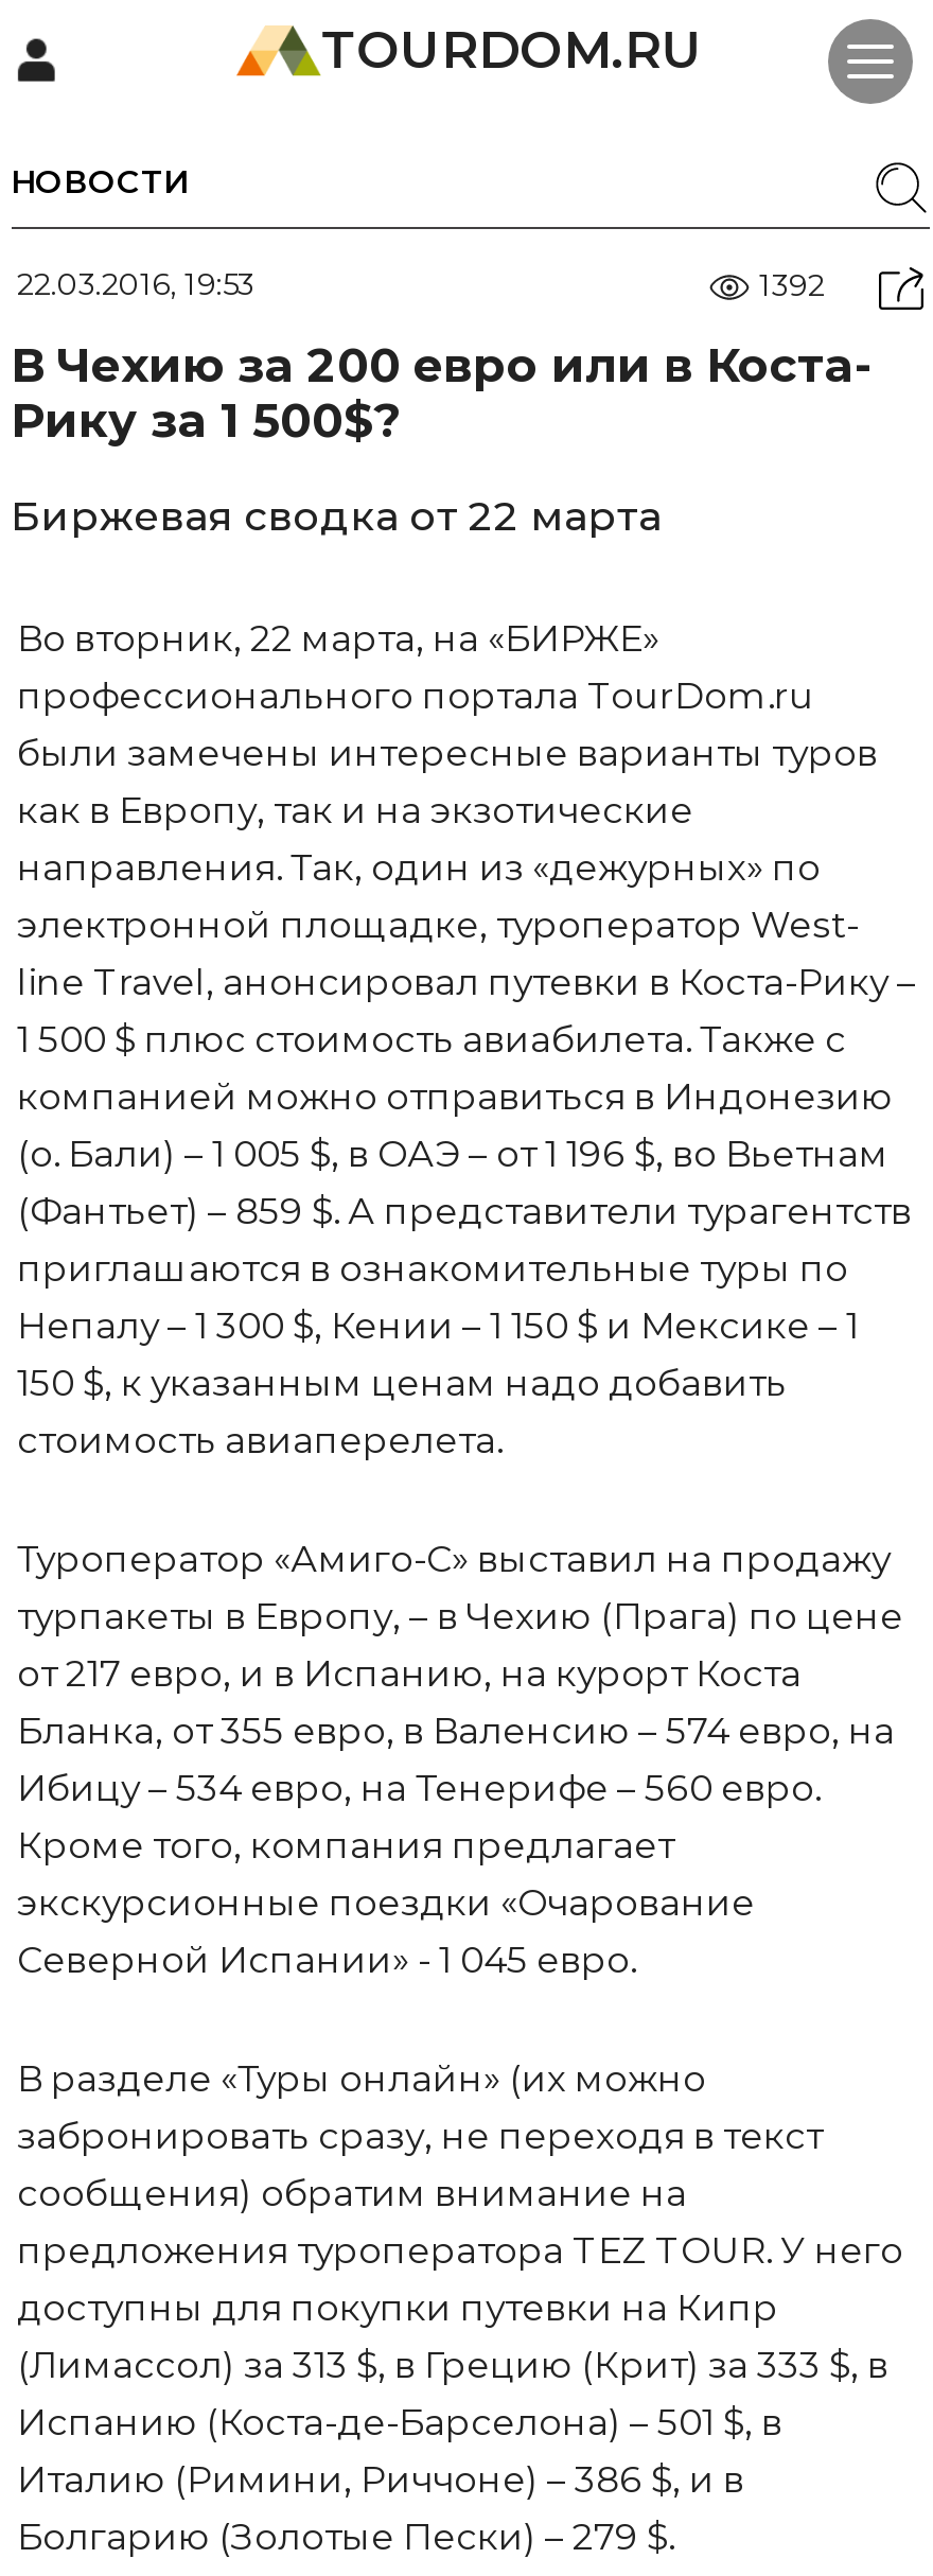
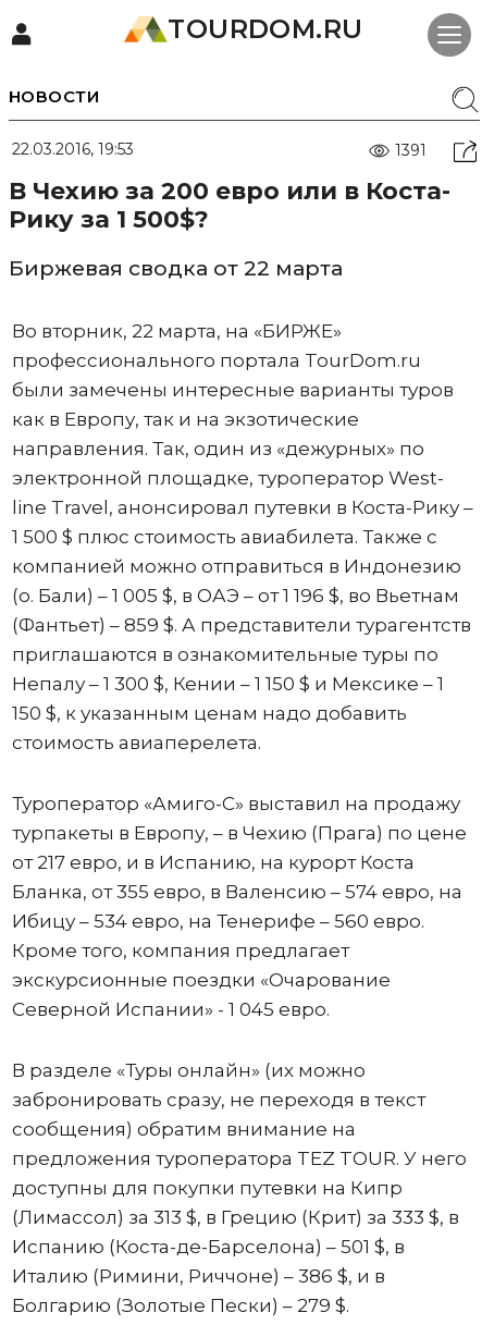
- 1392
+ 1391
